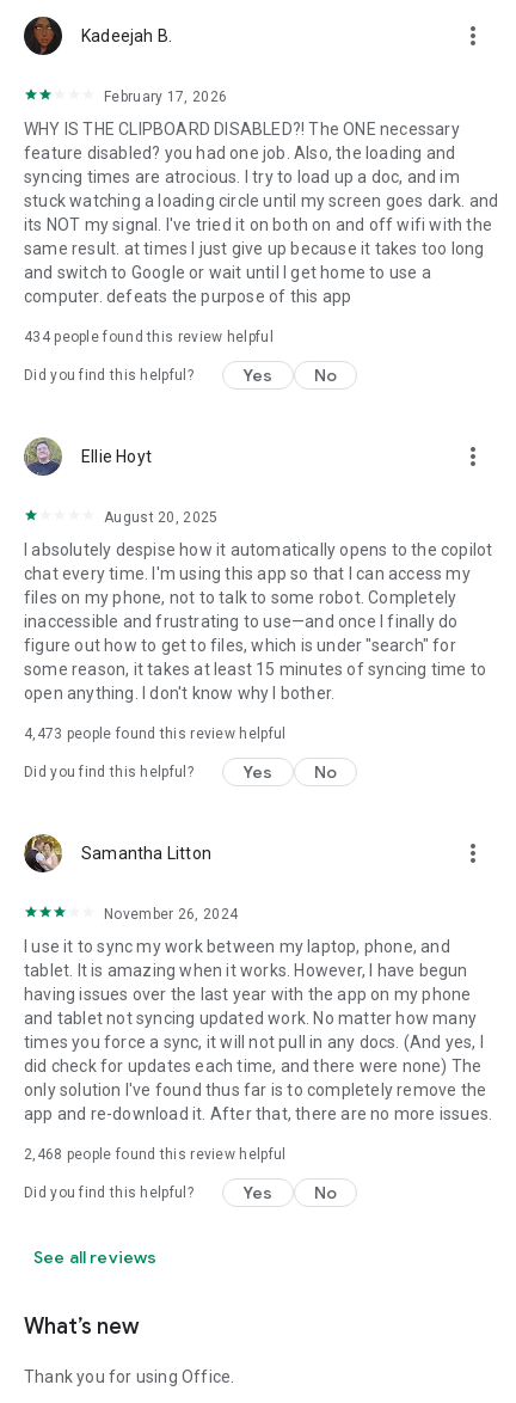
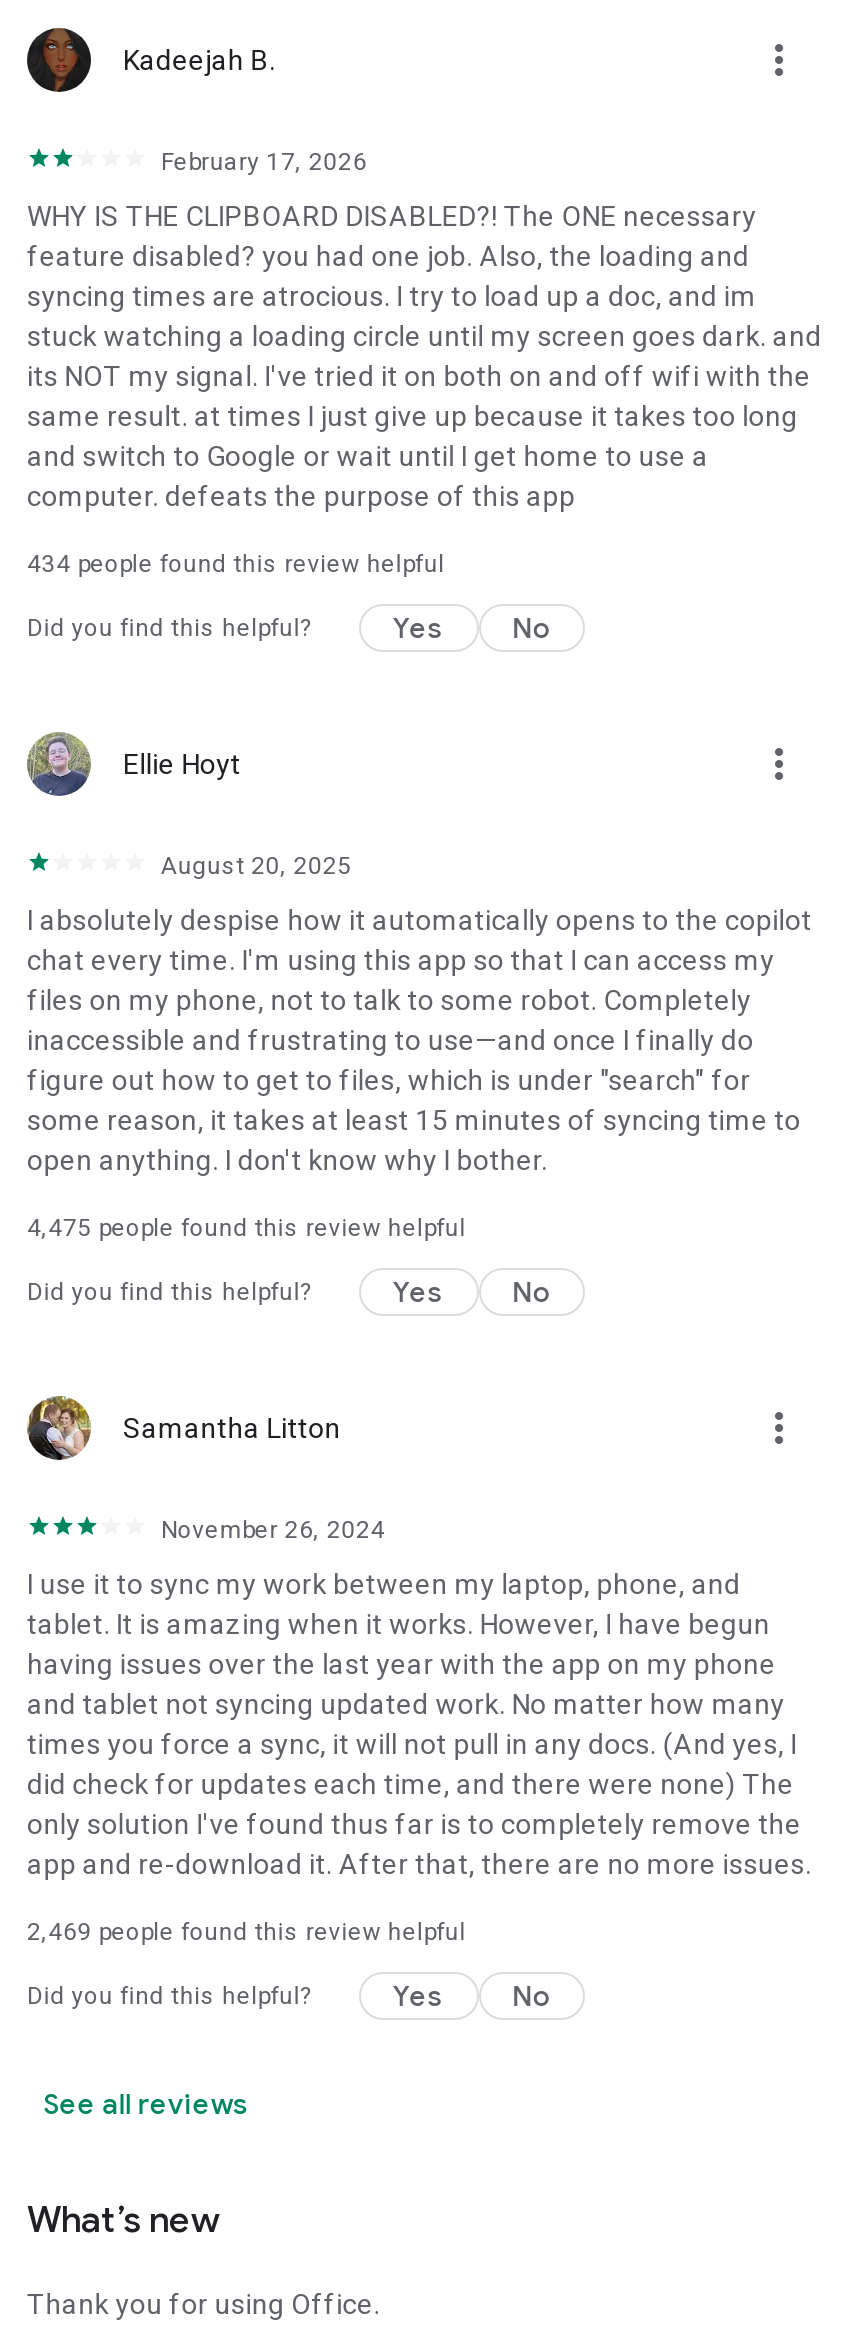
- 4,473 people found this review helpful
+ 4,475 people found this review helpful

- 2,468 people found this review helpful
+ 2,469 people found this review helpful
